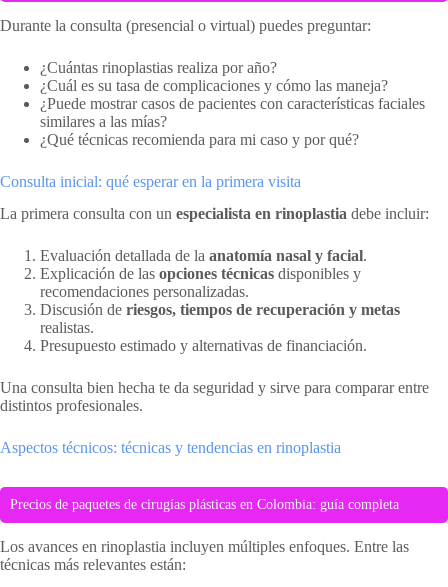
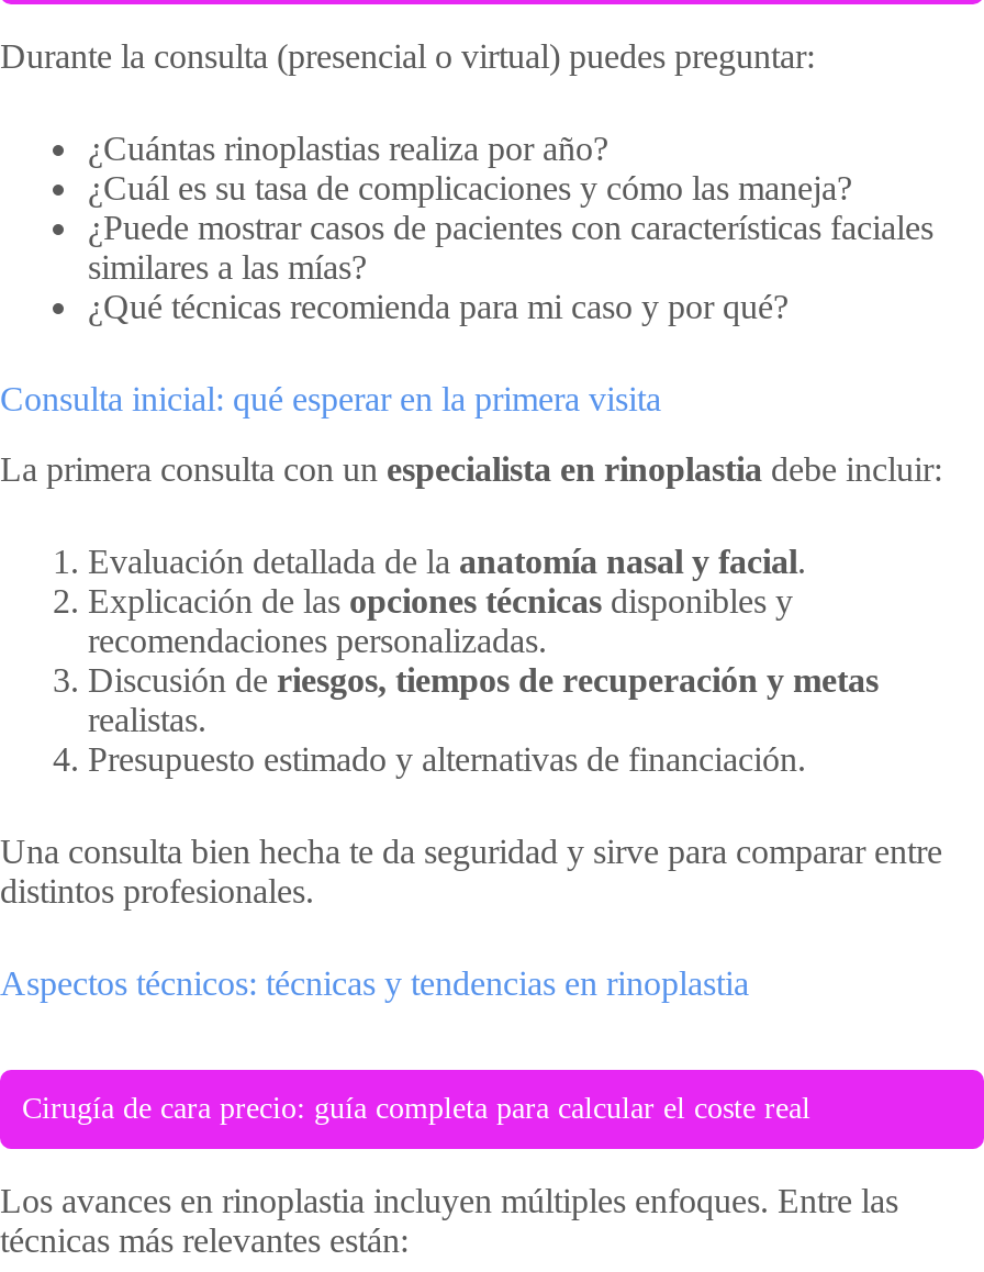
- Precios de paquetes de cirugías plásticas en Colombia: guía completa
+ Cirugía de cara precio: guía completa para calcular el coste real
